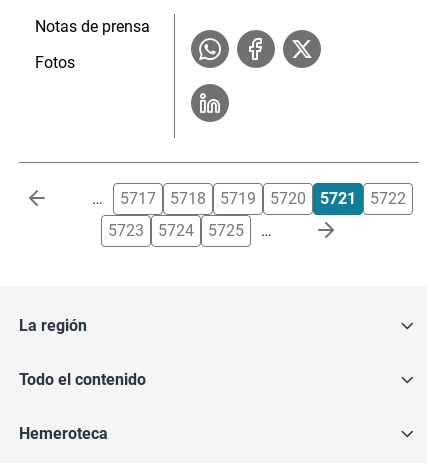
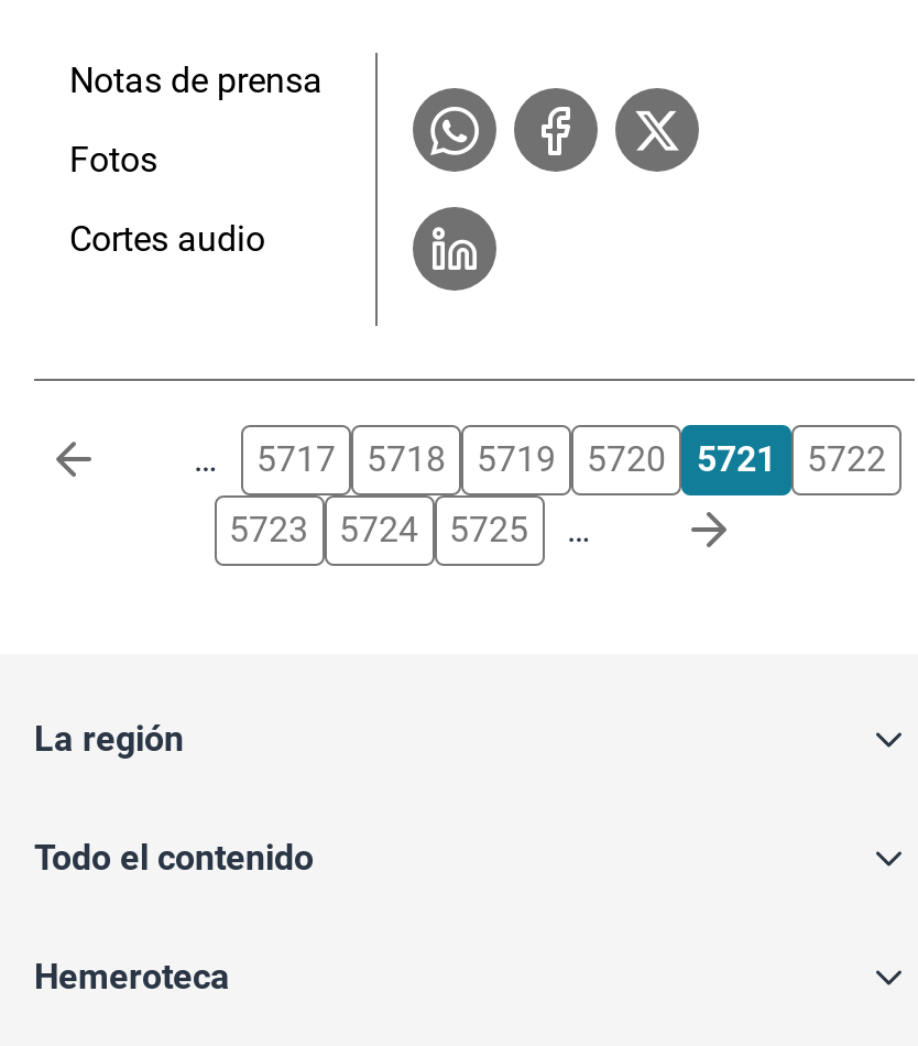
+ Cortes audio
